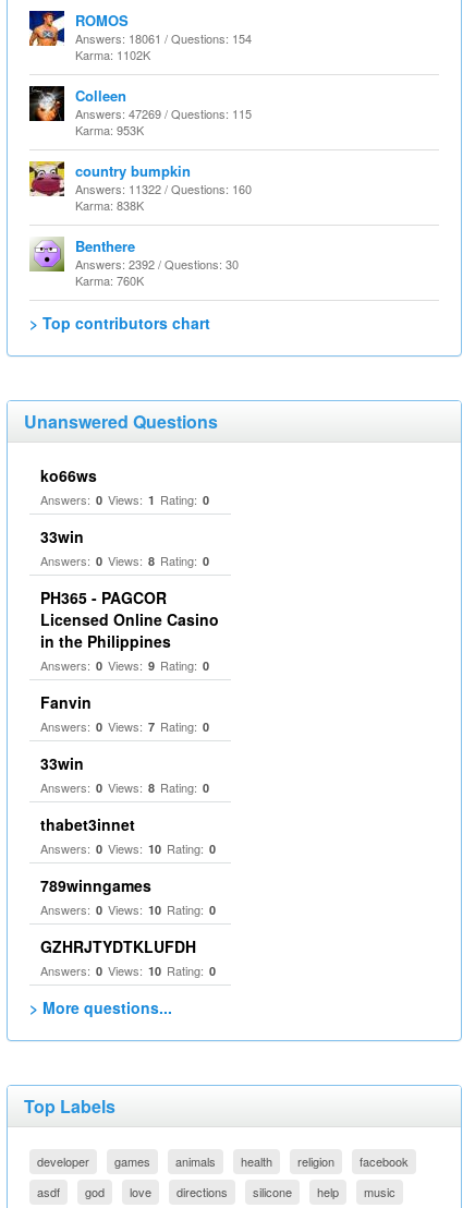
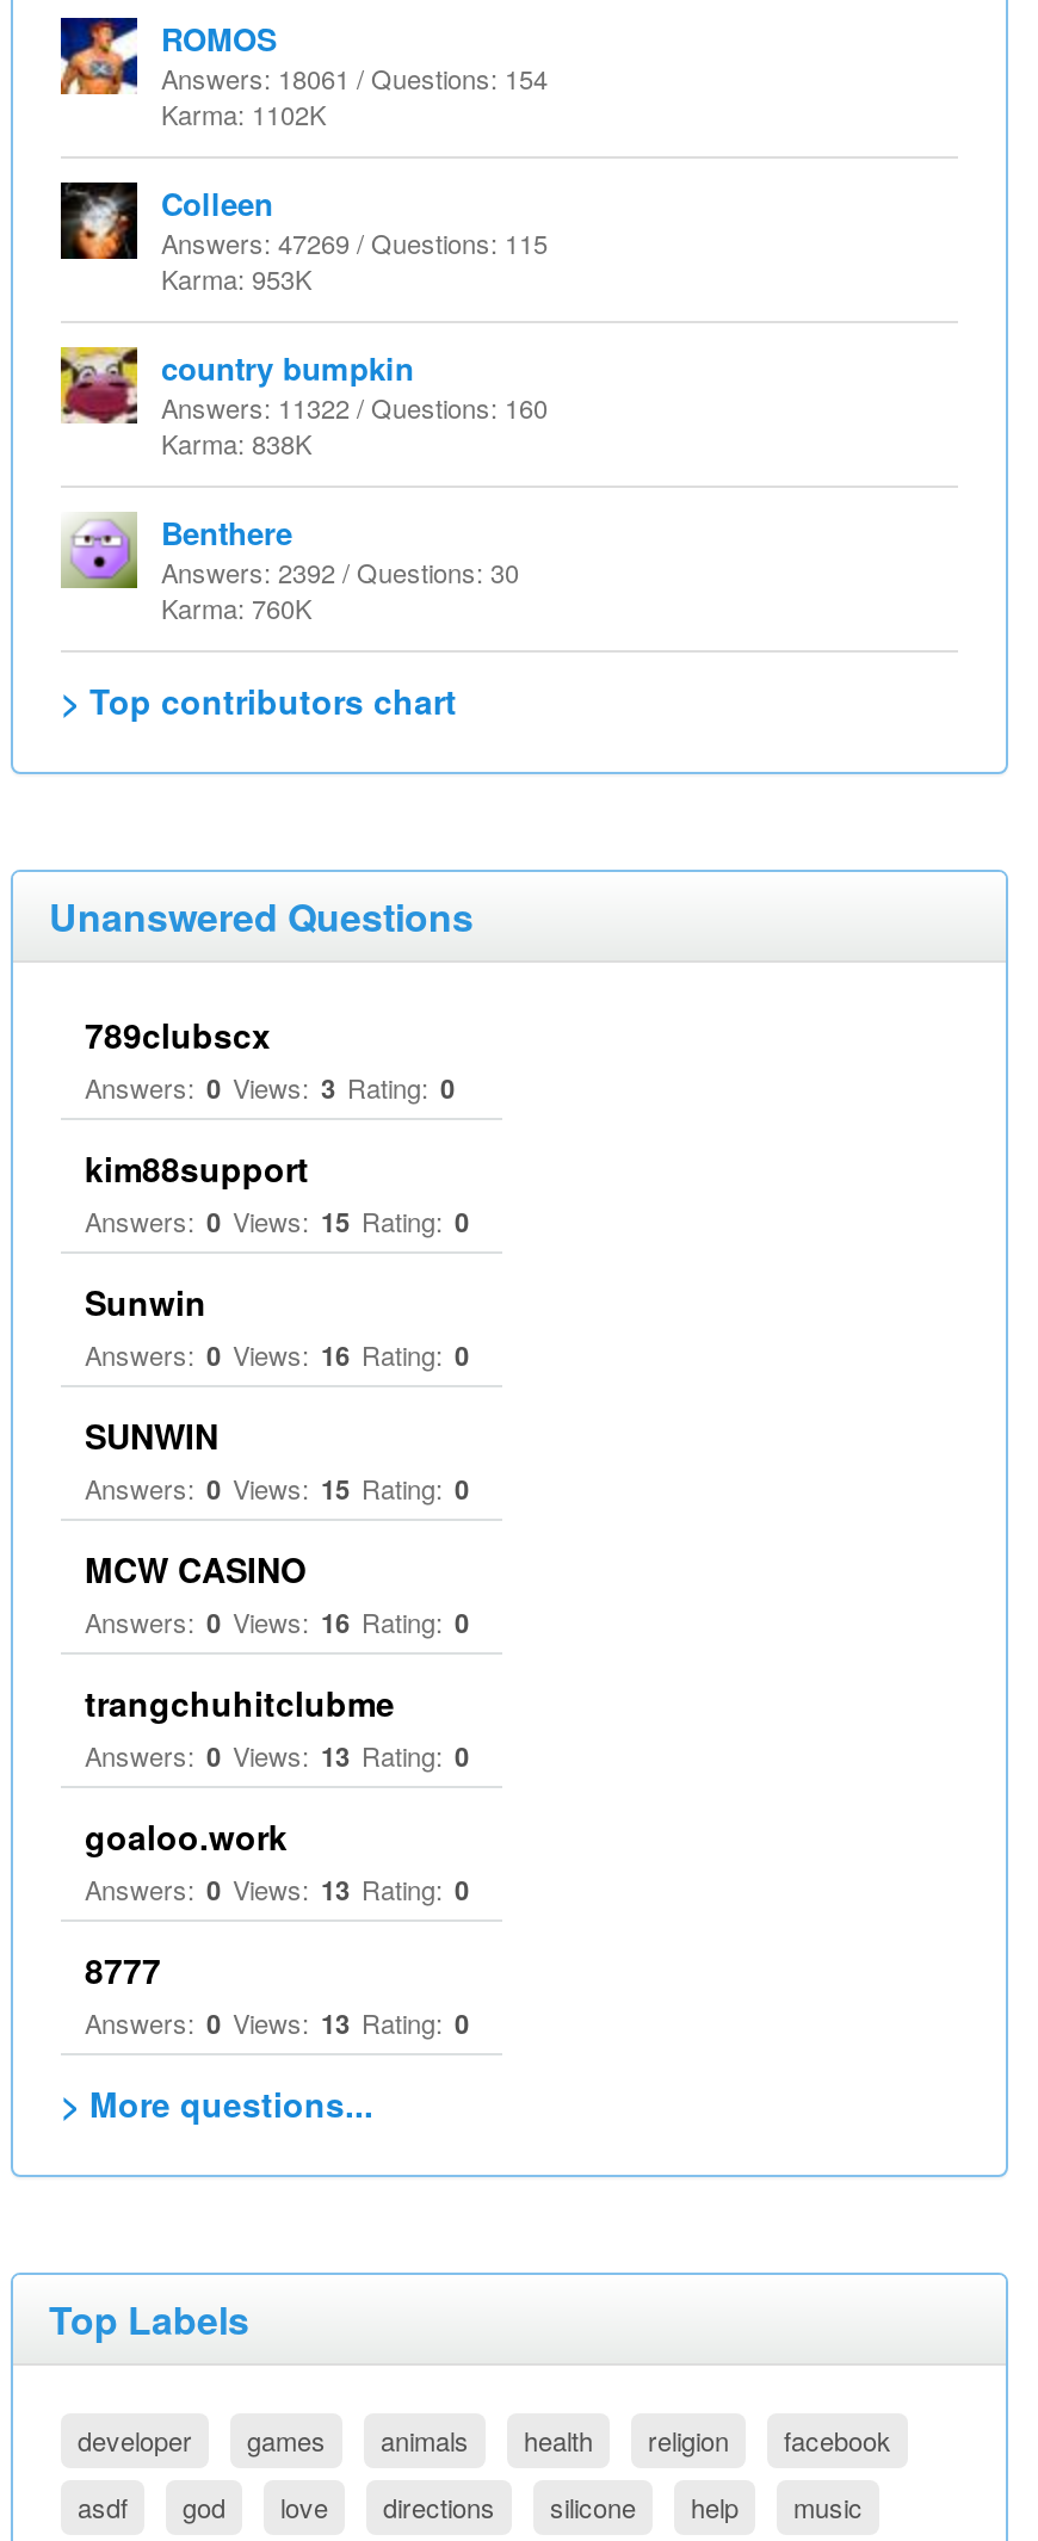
- ko66ws
- Answers: 0 Views: 1 Rating: 0
+ 789clubscx
+ Answers: 0 Views: 3 Rating: 0

- 33win
- Answers: 0 Views: 8 Rating: 0
+ kim88support
+ Answers: 0 Views: 15 Rating: 0

- PH365 - PAGCOR
- Licensed Online Casino
- in the Philippines
- Answers: 0 Views: 9 Rating: 0
+ Sunwin
+ Answers: 0 Views: 16 Rating: 0

- Fanvin
- Answers: 0 Views: 7 Rating: 0
+ SUNWIN
+ Answers: 0 Views: 15 Rating: 0

- 33win
- Answers: 0 Views: 8 Rating: 0
+ MCW CASINO
+ Answers: 0 Views: 16 Rating: 0

- thabet3innet
- Answers: 0 Views: 10 Rating: 0
+ trangchuhitclubme
+ Answers: 0 Views: 13 Rating: 0

- 789winngames
- Answers: 0 Views: 10 Rating: 0
+ goaloo.work
+ Answers: 0 Views: 13 Rating: 0

- GZHRJTYDTKLUFDH
- Answers: 0 Views: 10 Rating: 0
+ 8777
+ Answers: 0 Views: 13 Rating: 0
